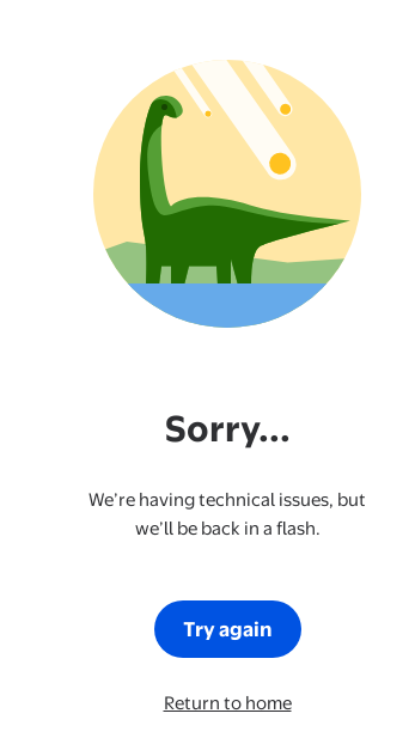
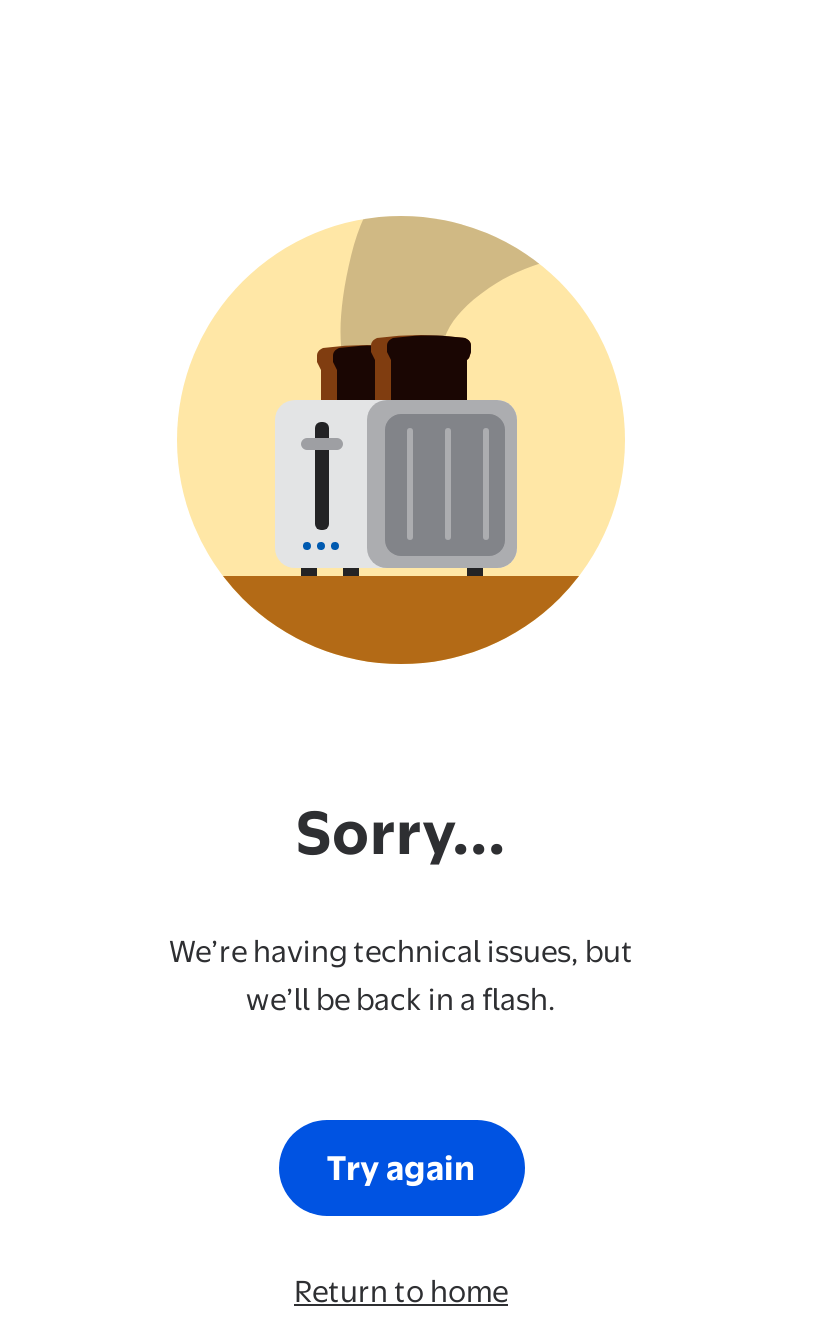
- [image]
+ [image]
